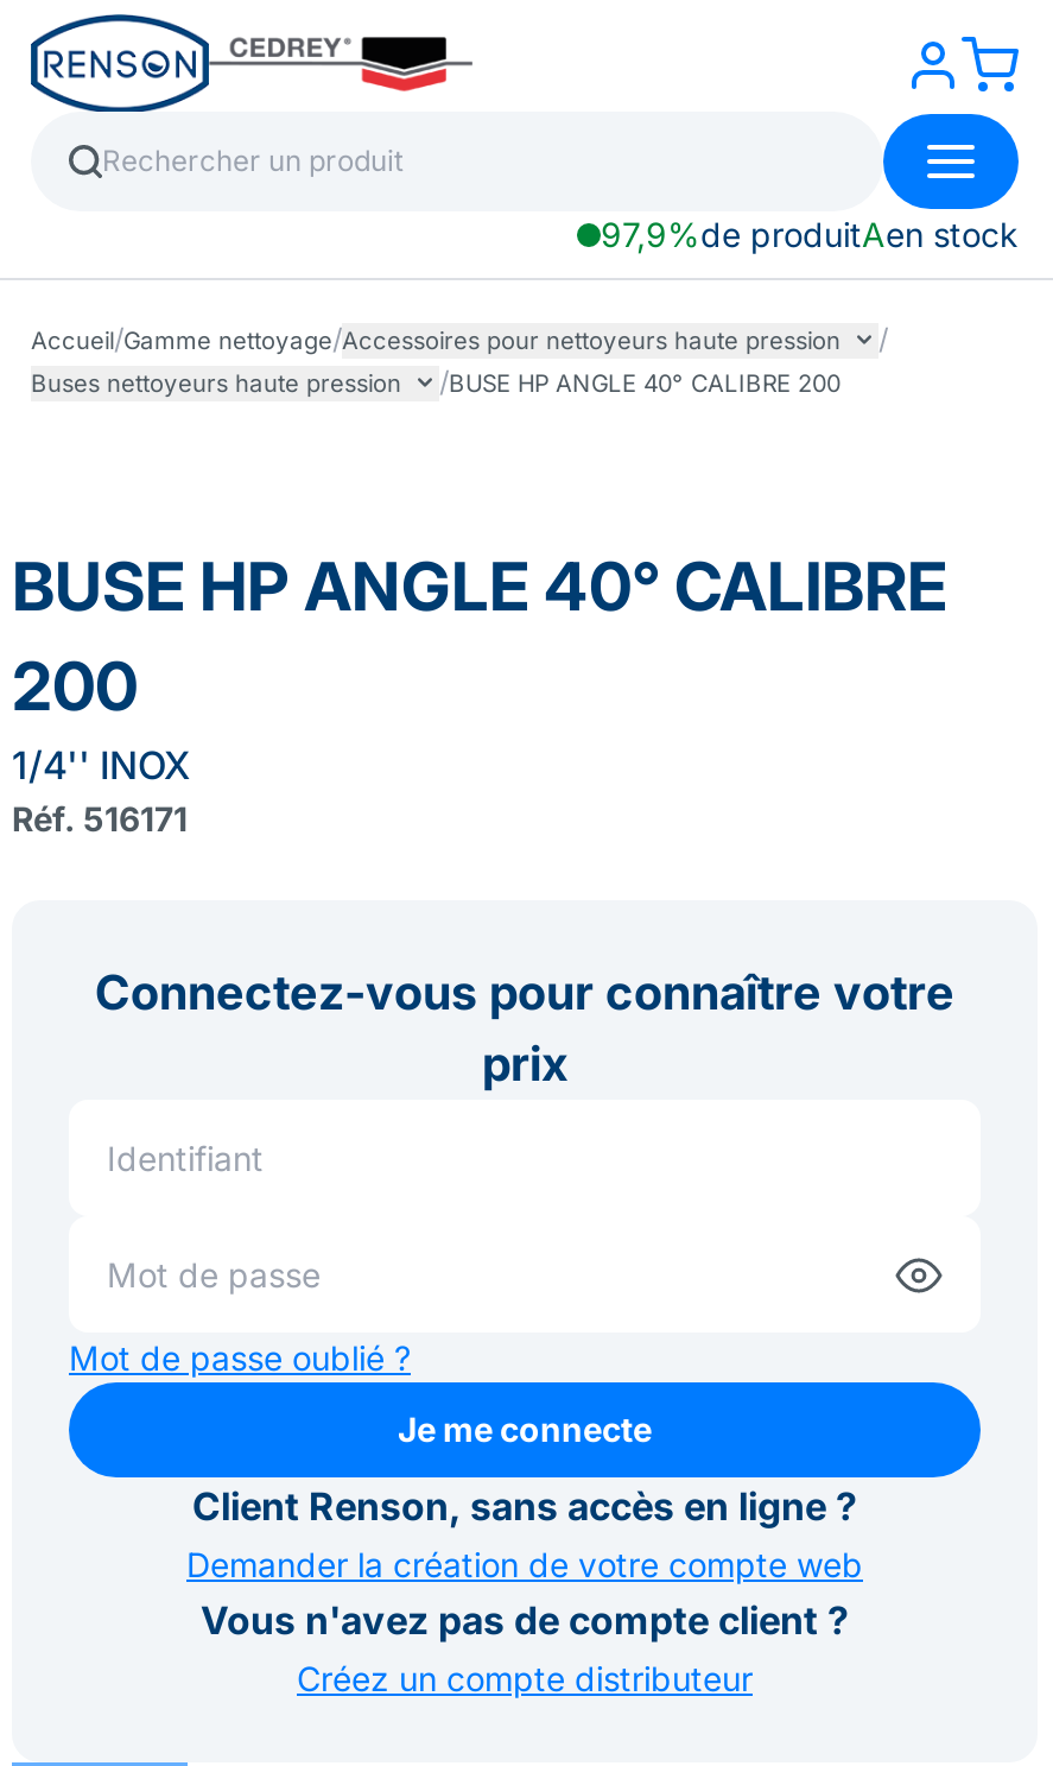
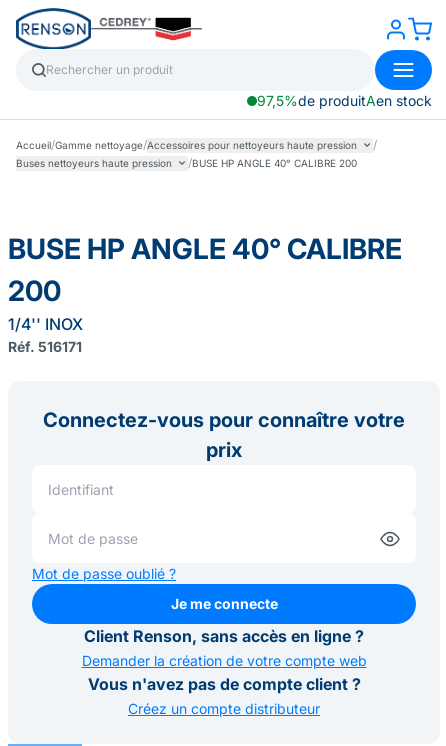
- 97,9%de produitAen stock
+ 97,5%de produitAen stock
